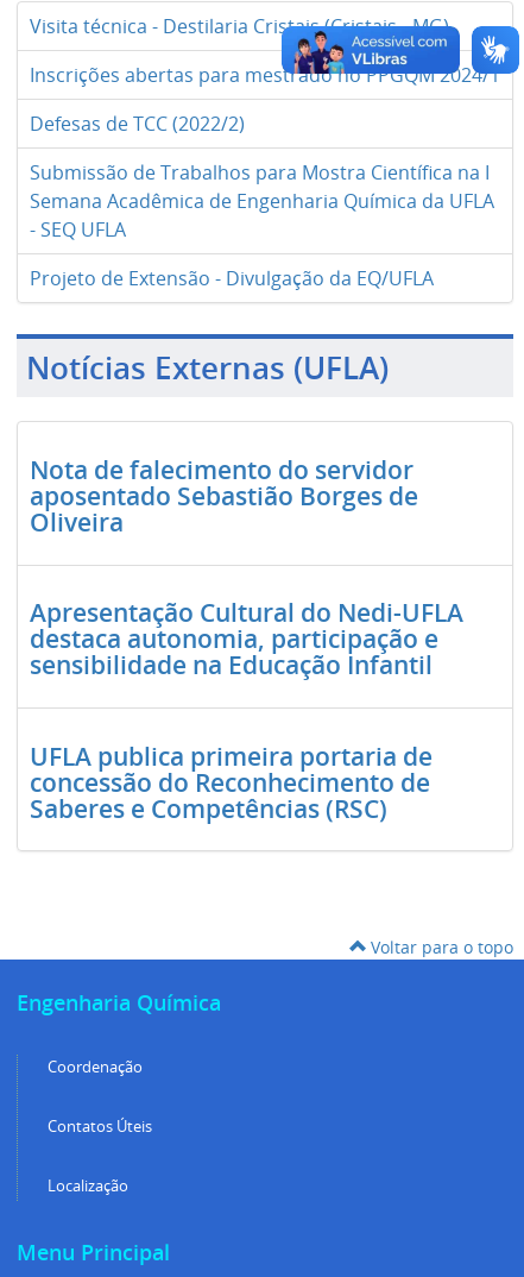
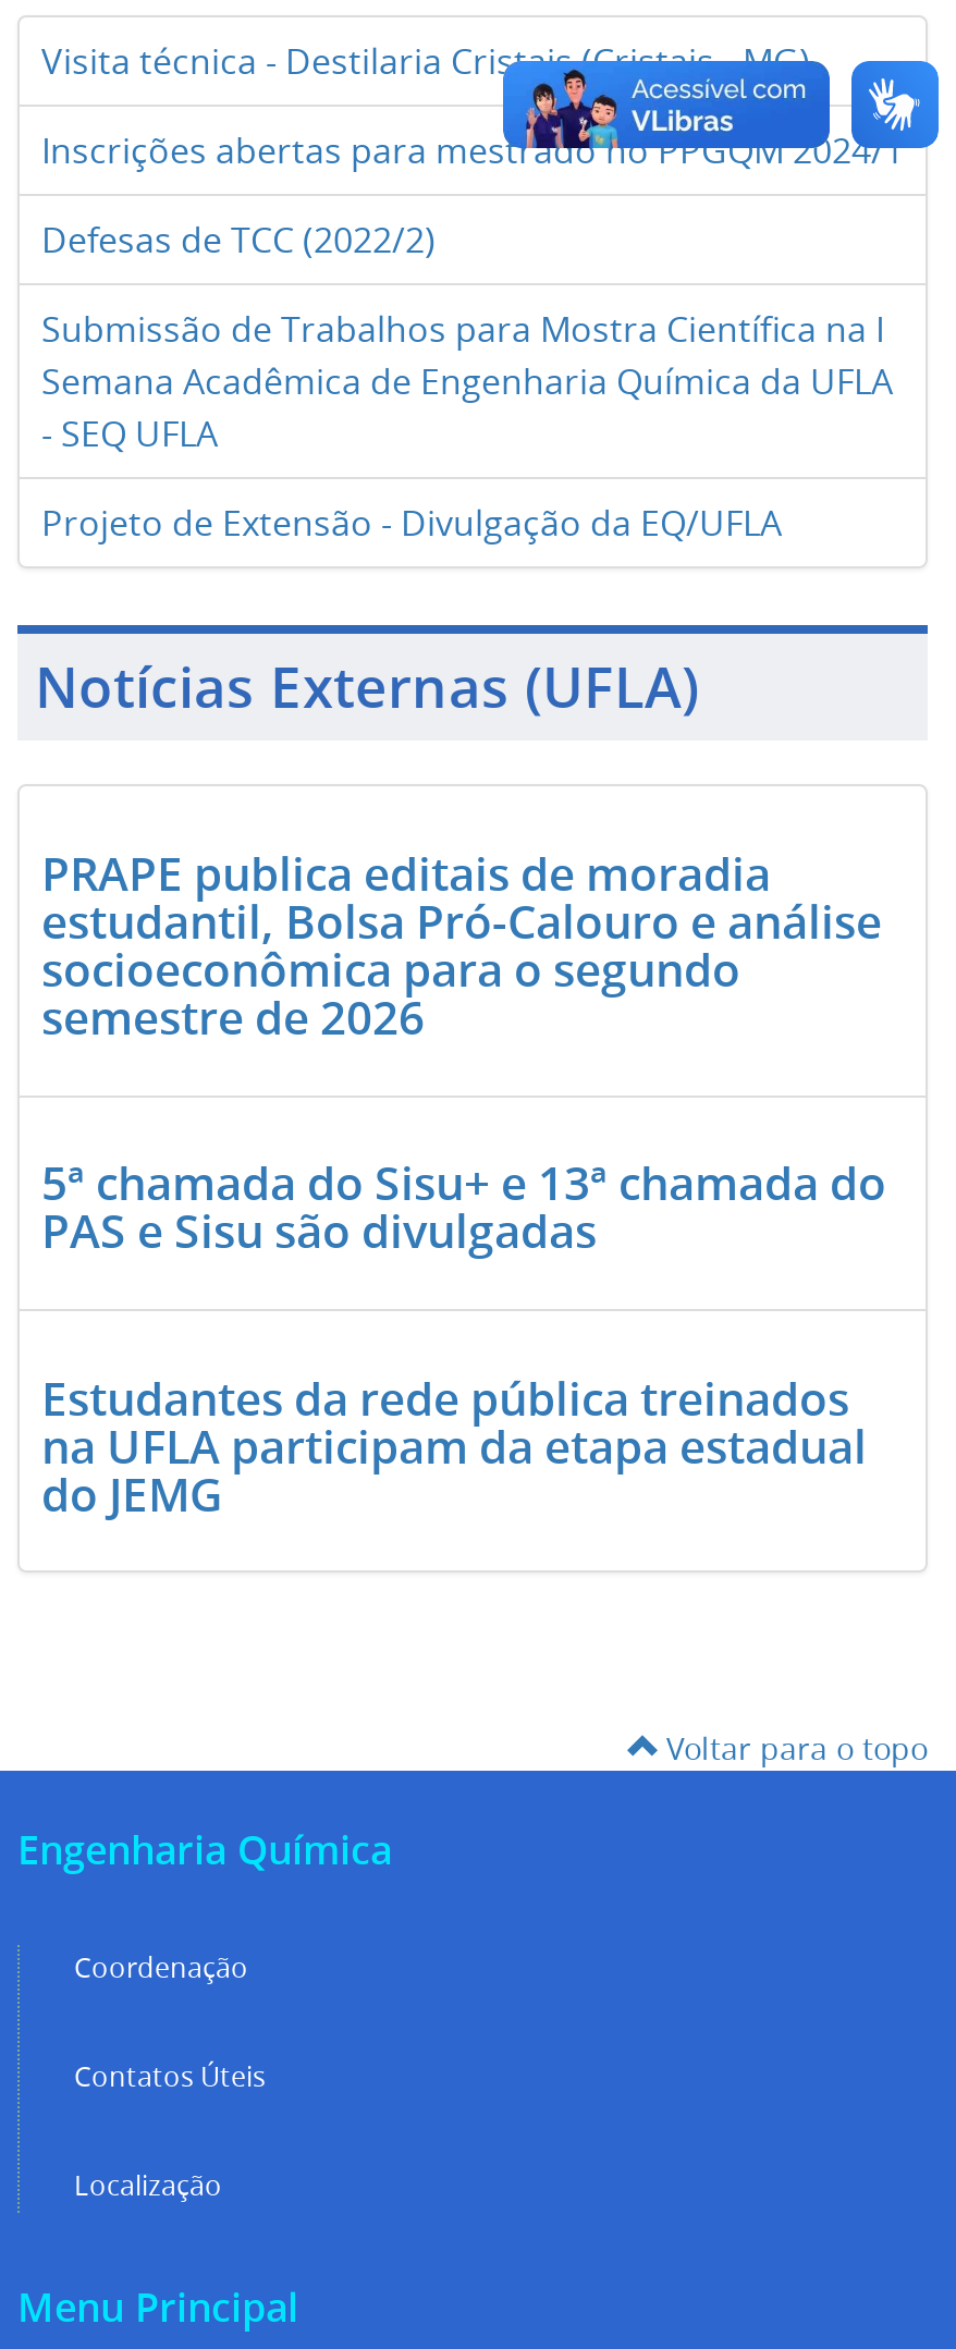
- Nota de falecimento do servidor
- aposentado Sebastião Borges de
- Oliveira
+ PRAPE publica editais de moradia
+ estudantil, Bolsa Pró-Calouro e análise
+ socioeconômica para o segundo
+ semestre de 2026

- Apresentação Cultural do Nedi-UFLA
- destaca autonomia, participação e
- sensibilidade na Educação Infantil
+ 5ª chamada do Sisu+ e 13ª chamada do
+ PAS e Sisu são divulgadas

- UFLA publica primeira portaria de
- concessão do Reconhecimento de
- Saberes e Competências (RSC)
+ Estudantes da rede pública treinados
+ na UFLA participam da etapa estadual
+ do JEMG
